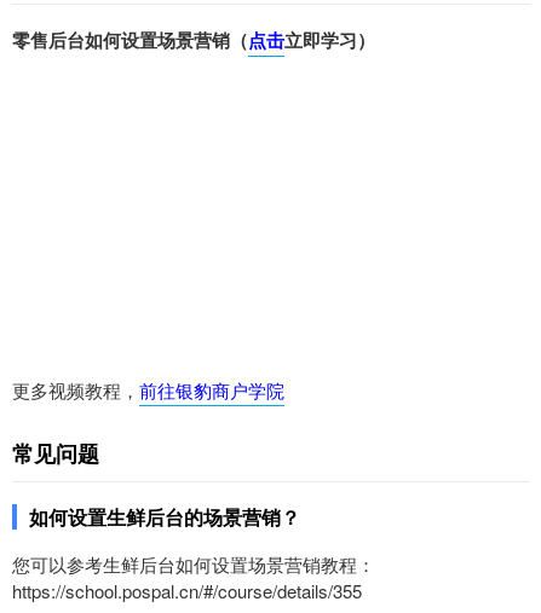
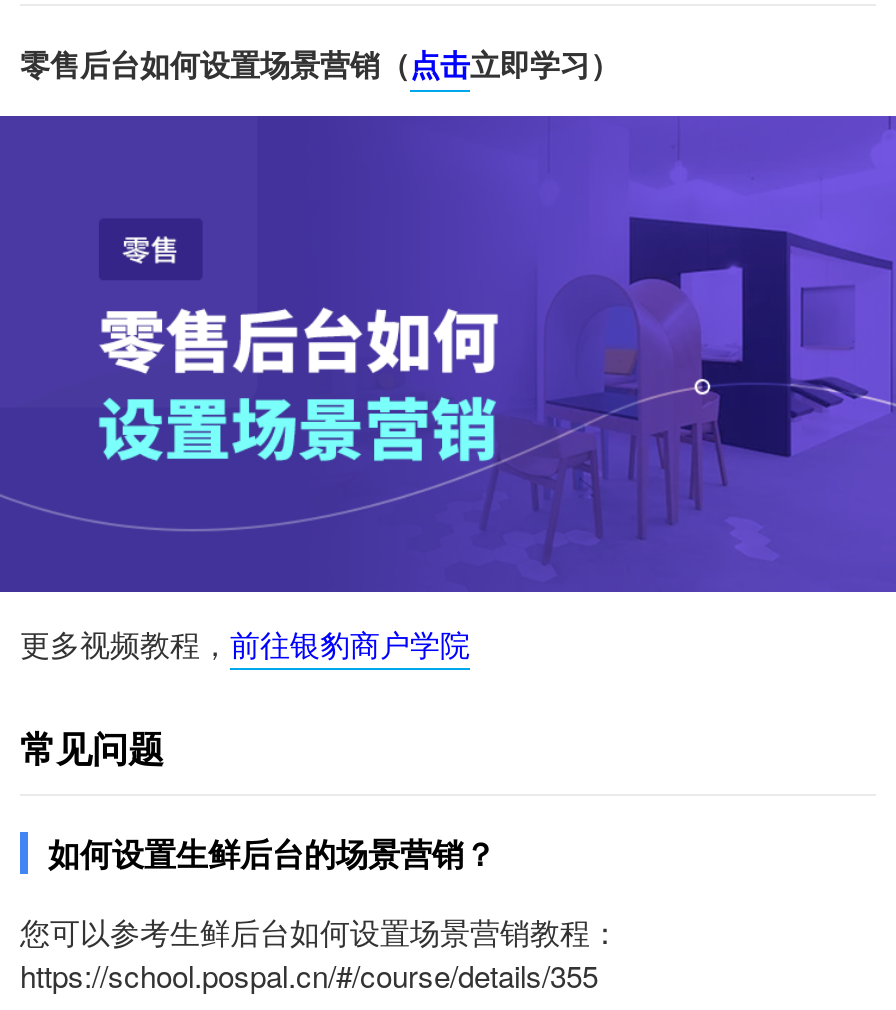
+ [image]
